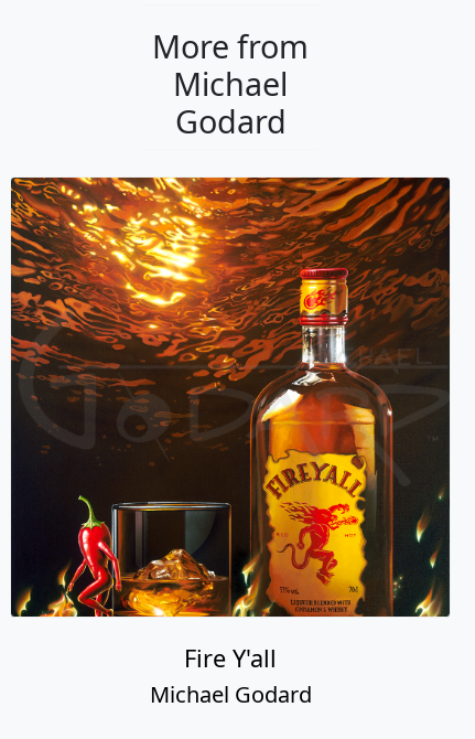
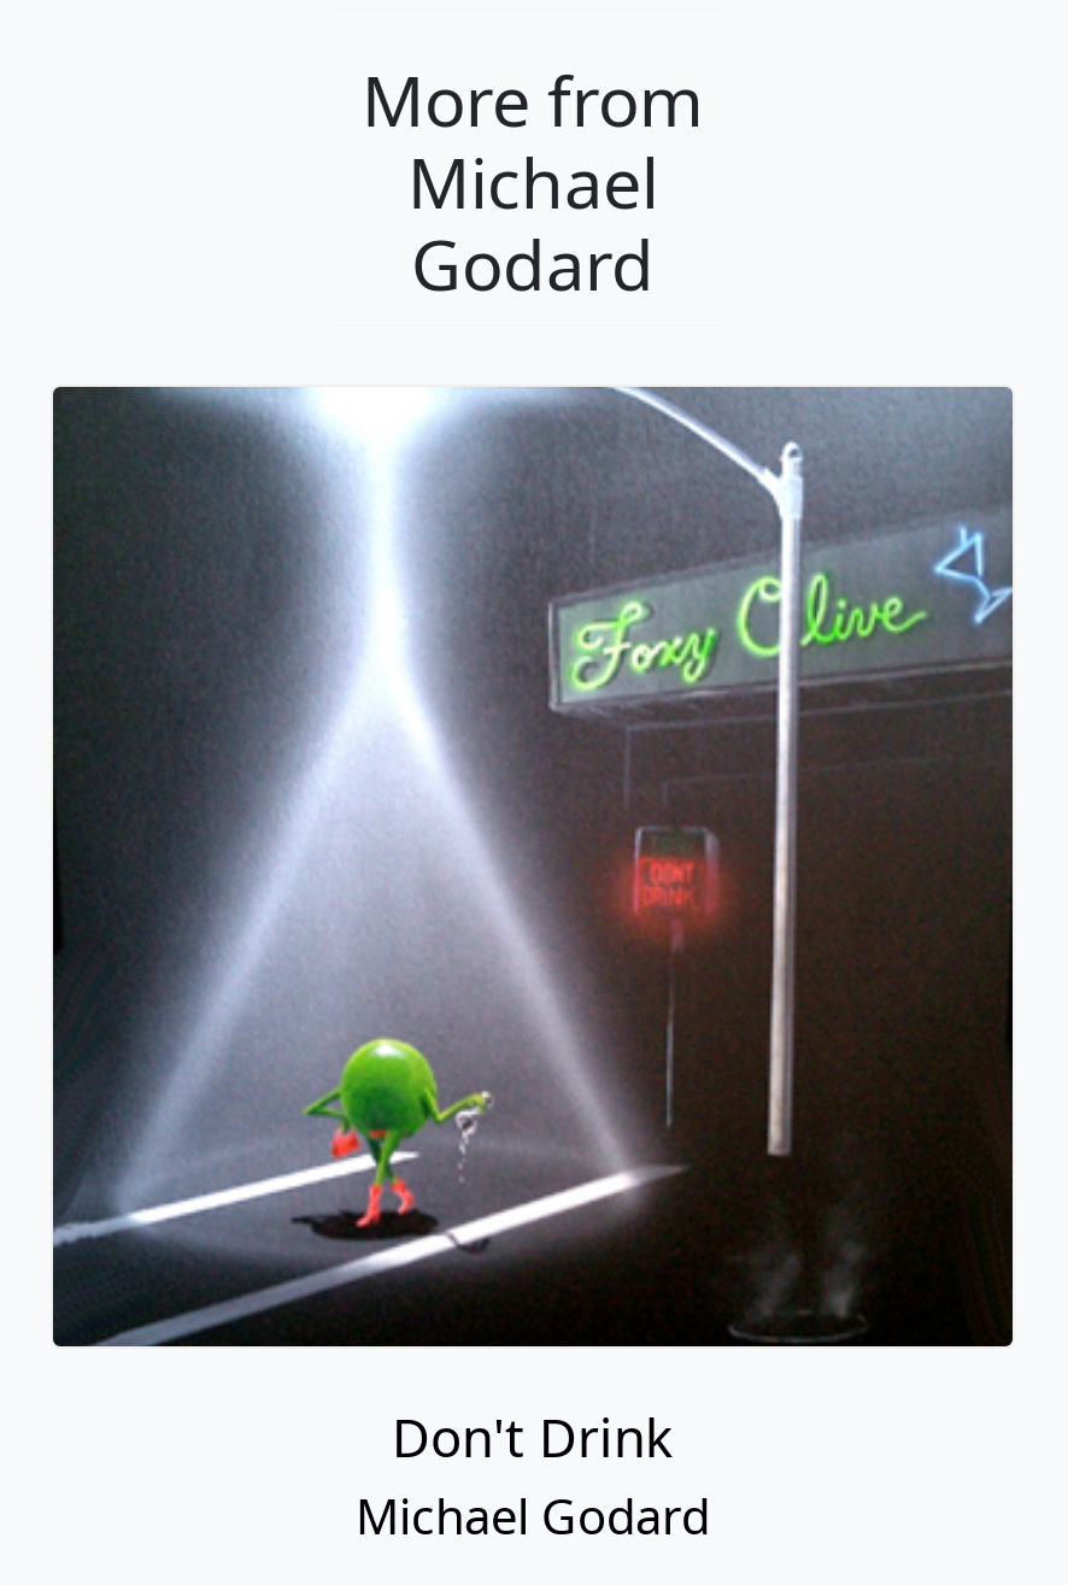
- [image]
- Fire Y'all
+ [image]
+ Don't Drink
